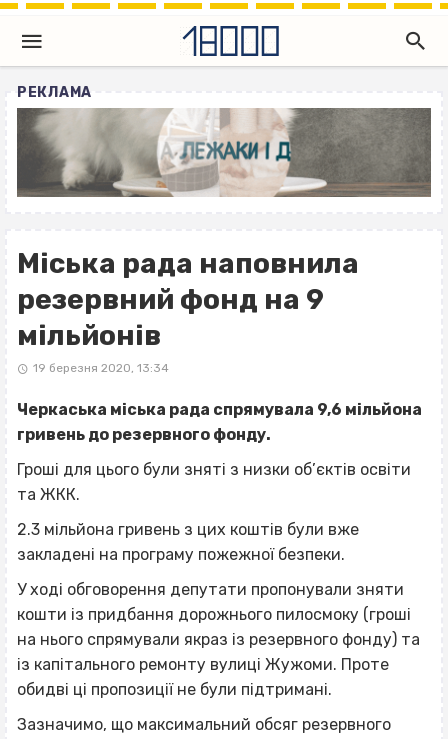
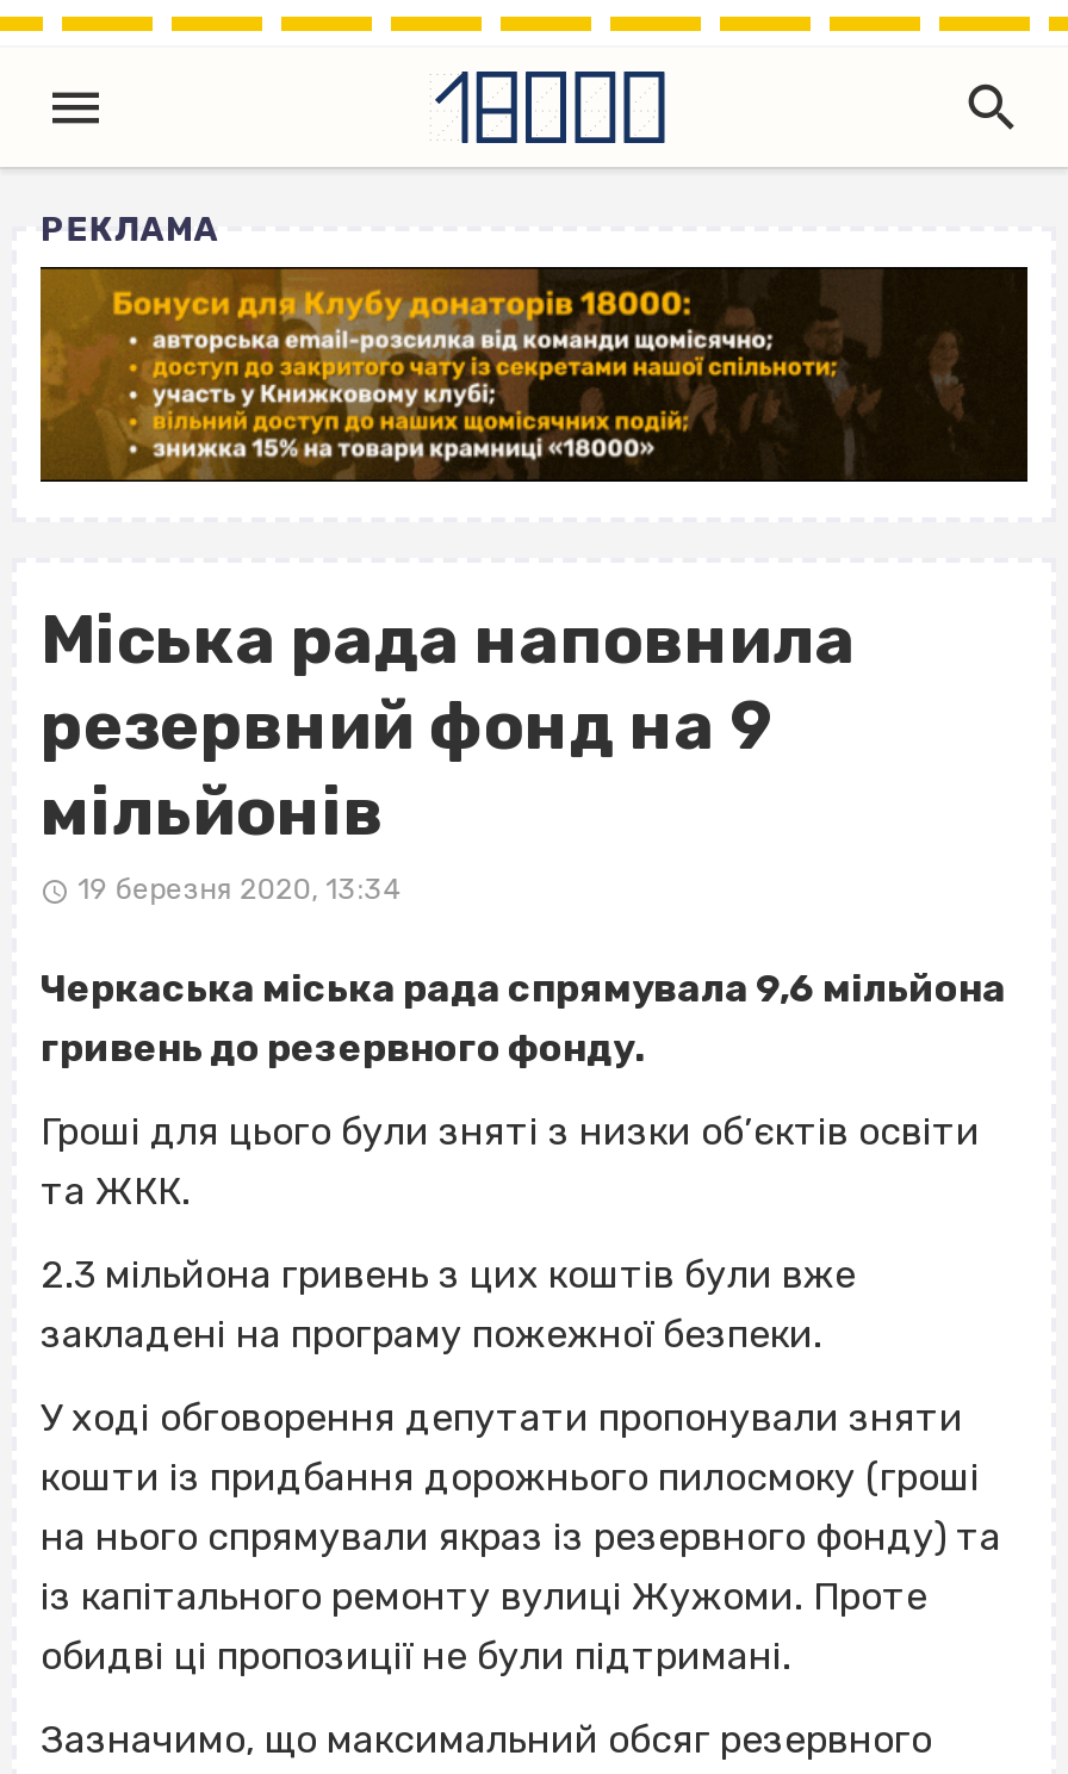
- [image]
+ [image]
